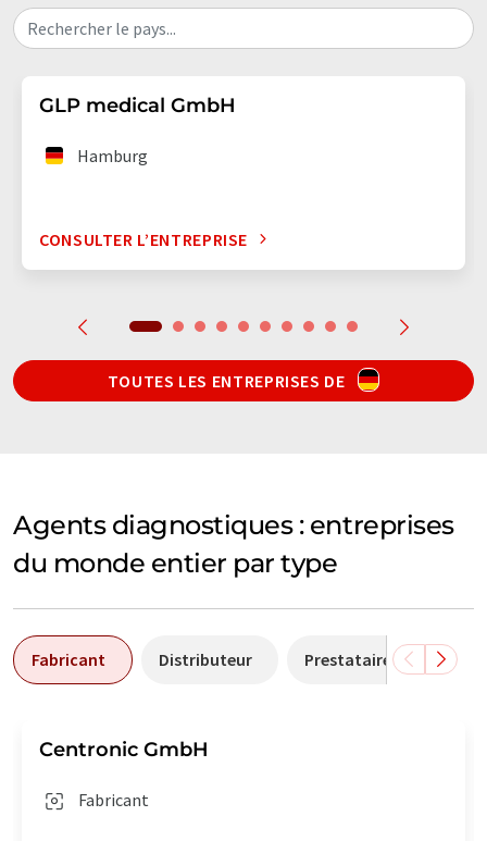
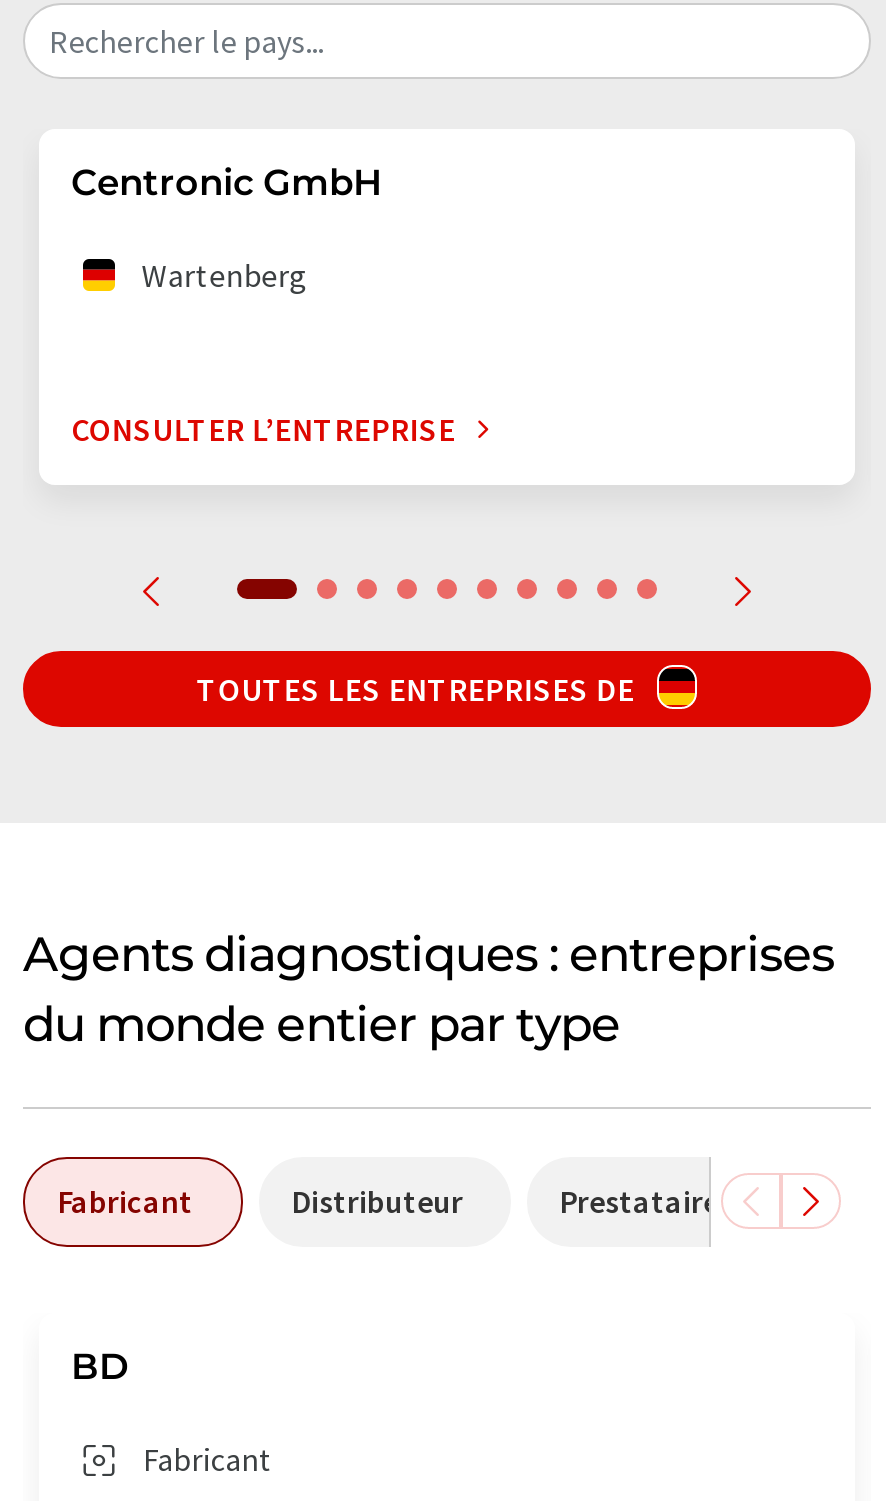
- GLP medical GmbH

- Hamburg
+ Wartenberg

+ BD

moved up: Centronic GmbH
